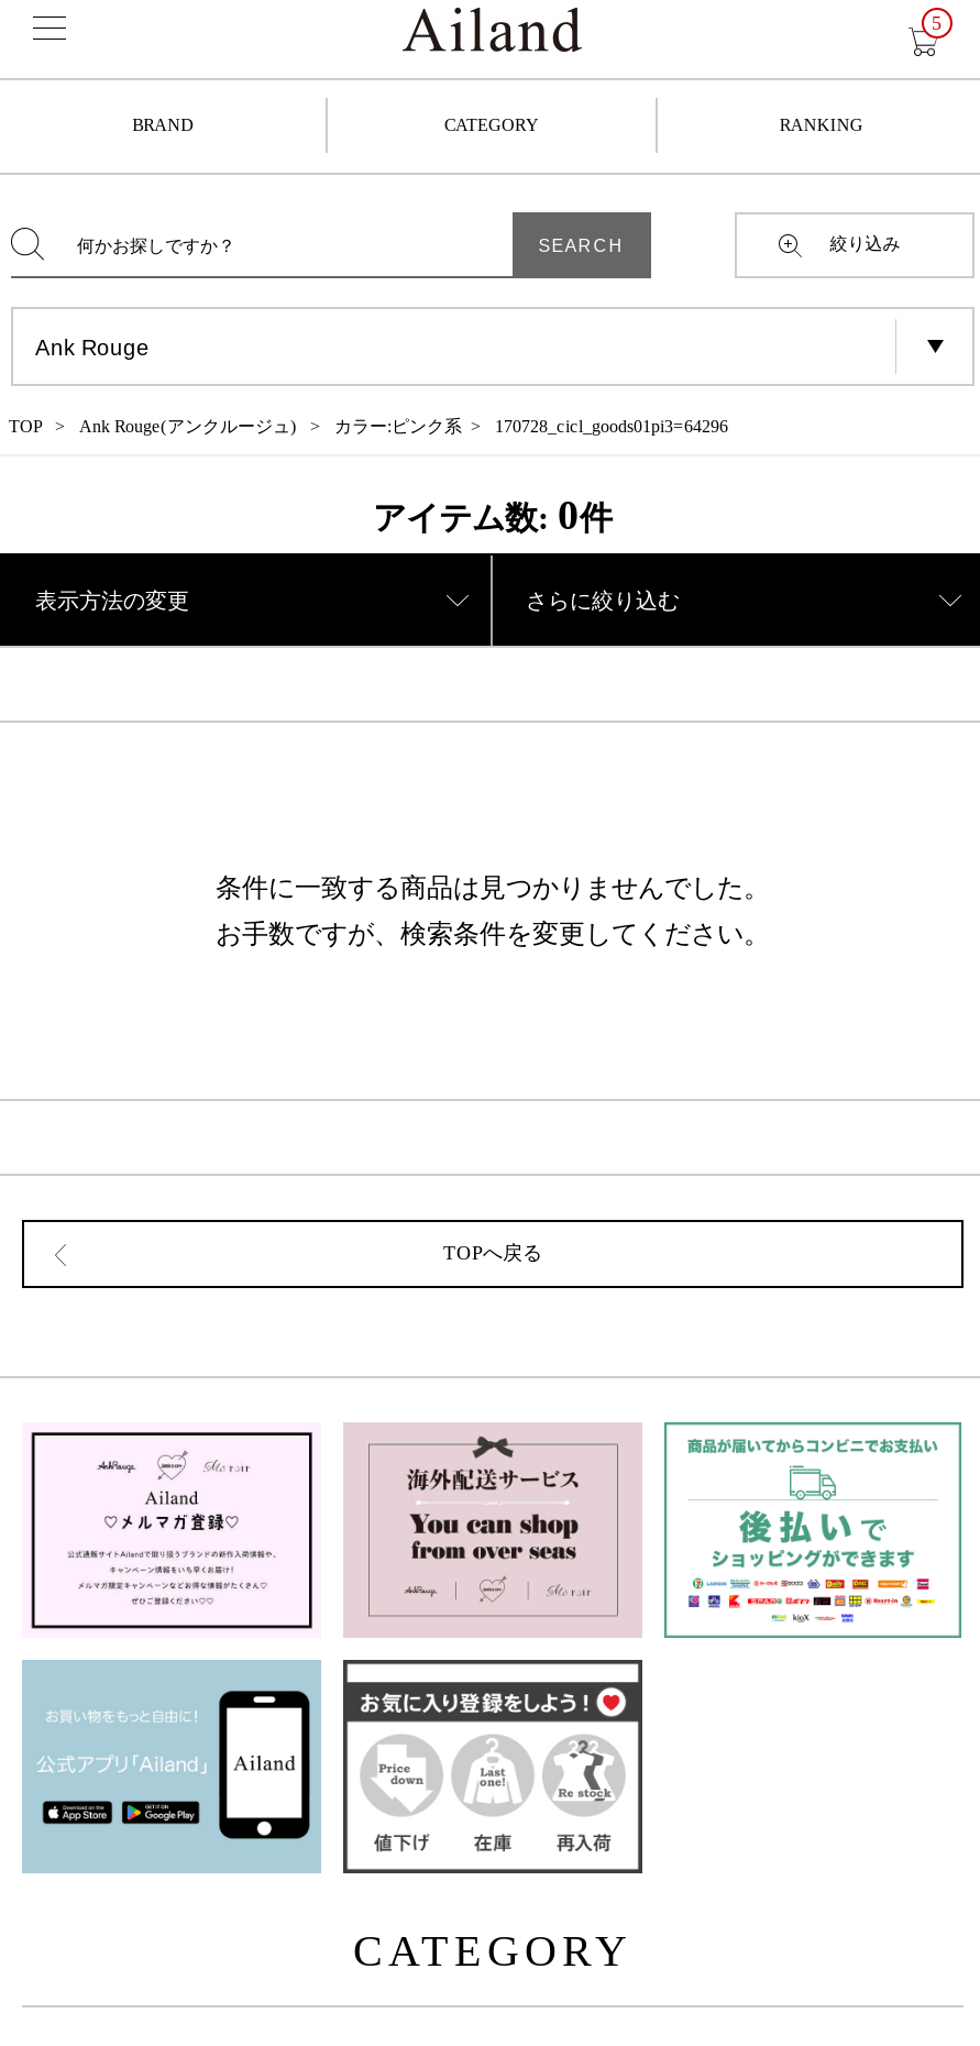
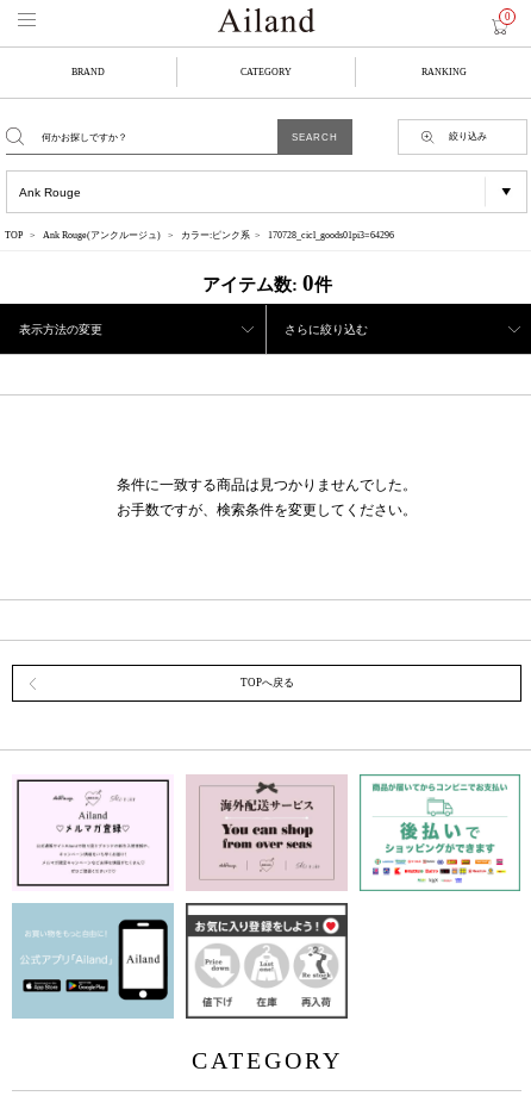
- 5
+ 0
